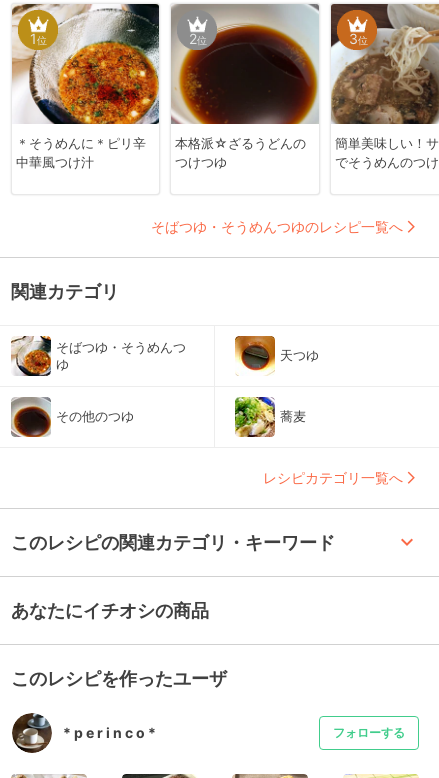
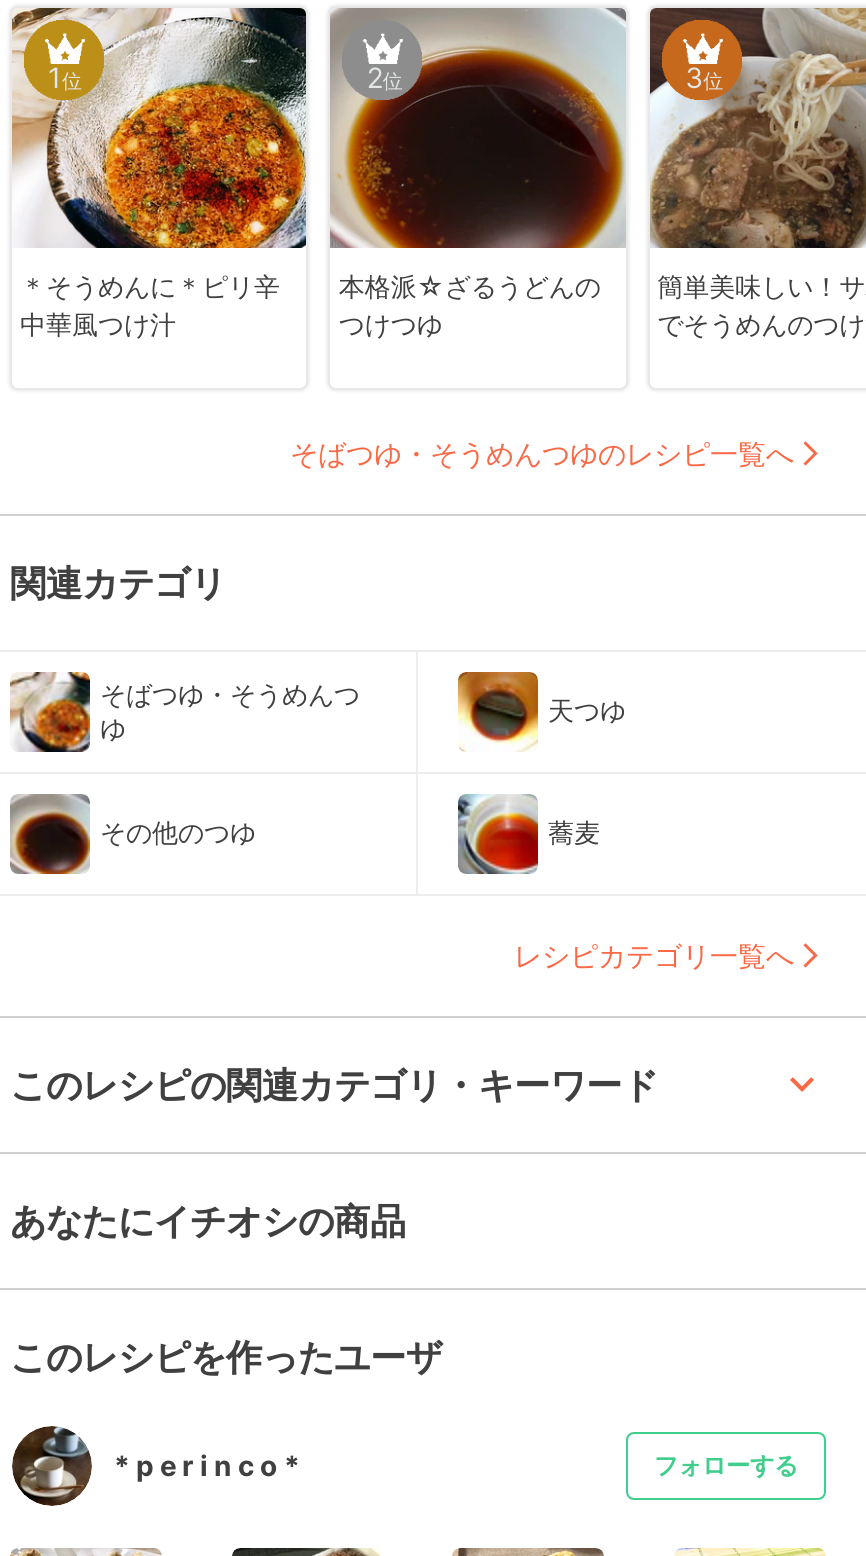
- [image]
+ [image]
